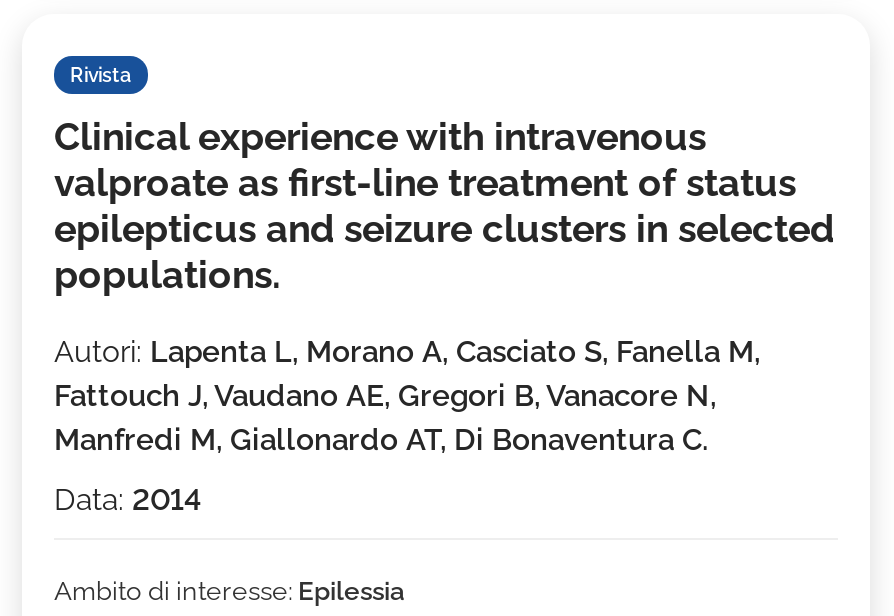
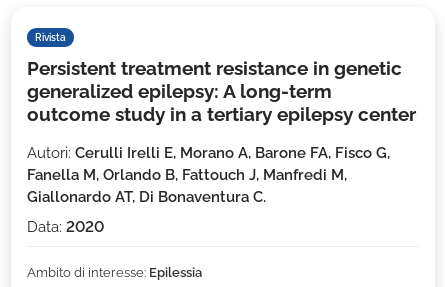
- Clinical experience with intravenous
- valproate as first-line treatment of status
- epilepticus and seizure clusters in selected
- populations.
+ Persistent treatment resistance in genetic
+ generalized epilepsy: A long-term
+ outcome study in a tertiary epilepsy center

- Autori: Lapenta L, Morano A, Casciato S, Fanella M,
- Fattouch J, Vaudano AE, Gregori B, Vanacore N,
- Manfredi M, Giallonardo AT, Di Bonaventura C.
+ Autori: Cerulli Irelli E, Morano A, Barone FA, Fisco G,
+ Fanella M, Orlando B, Fattouch J, Manfredi M,
+ Giallonardo AT, Di Bonaventura C.

- Data: 2014
+ Data: 2020
